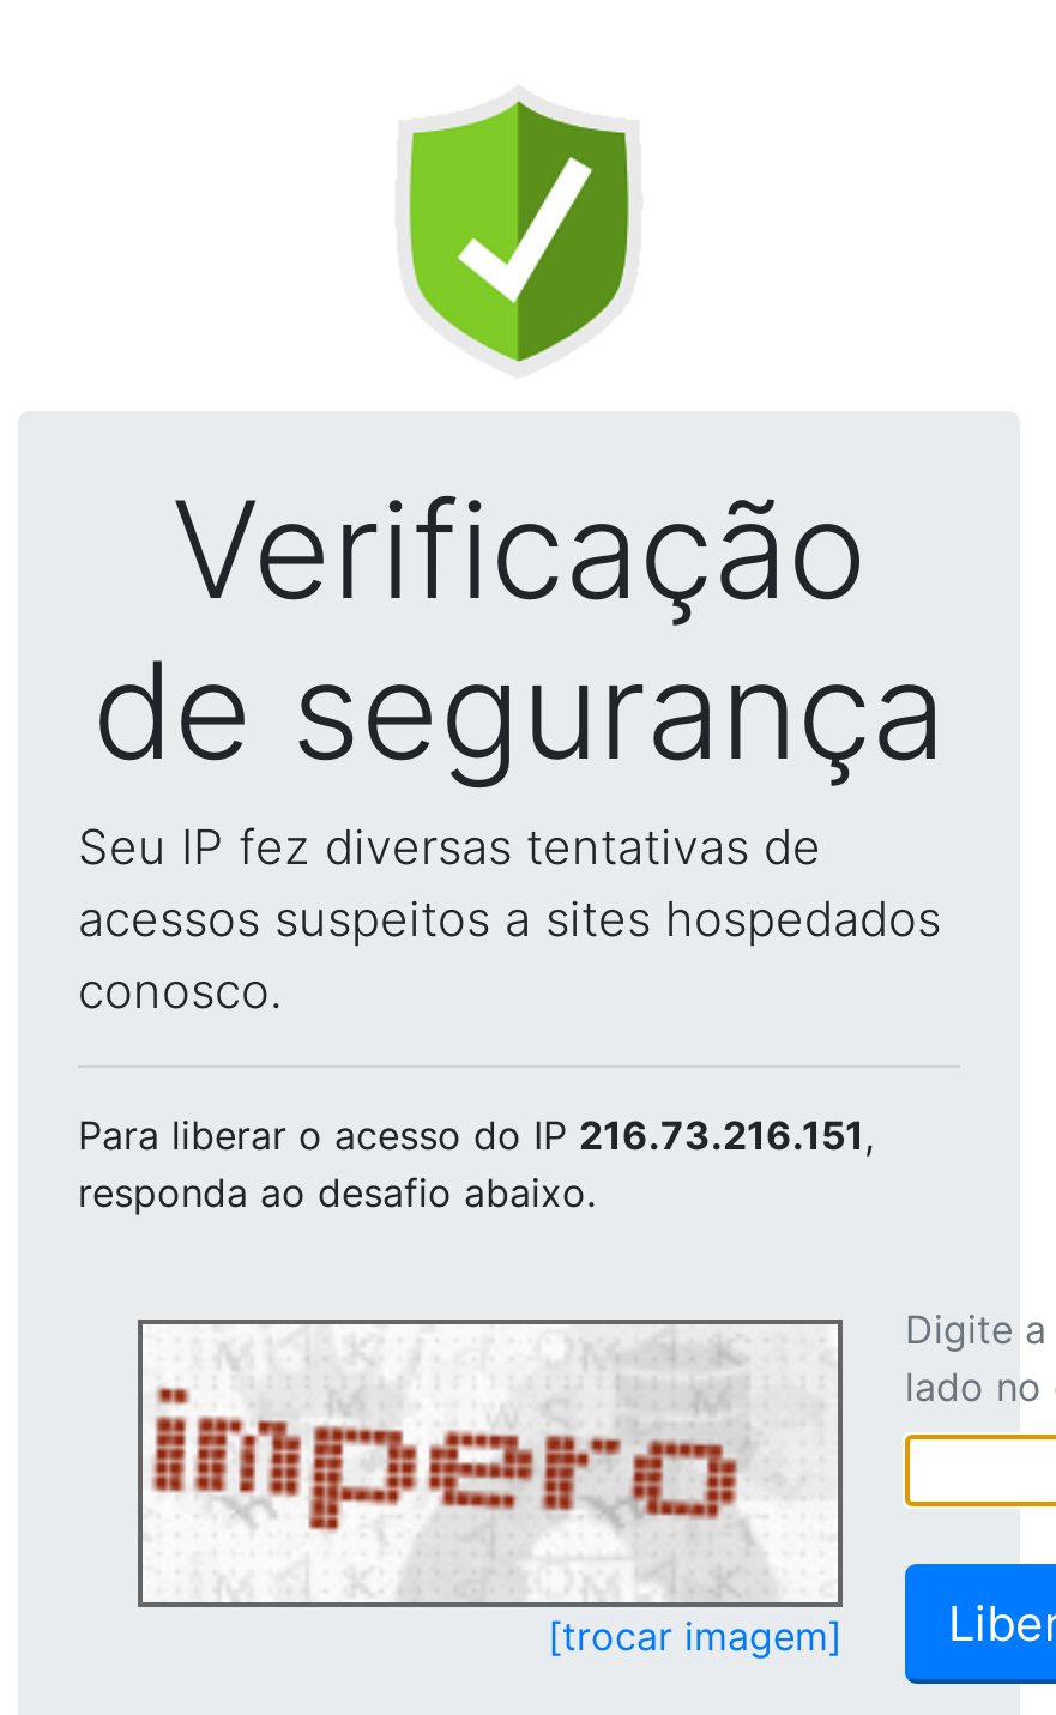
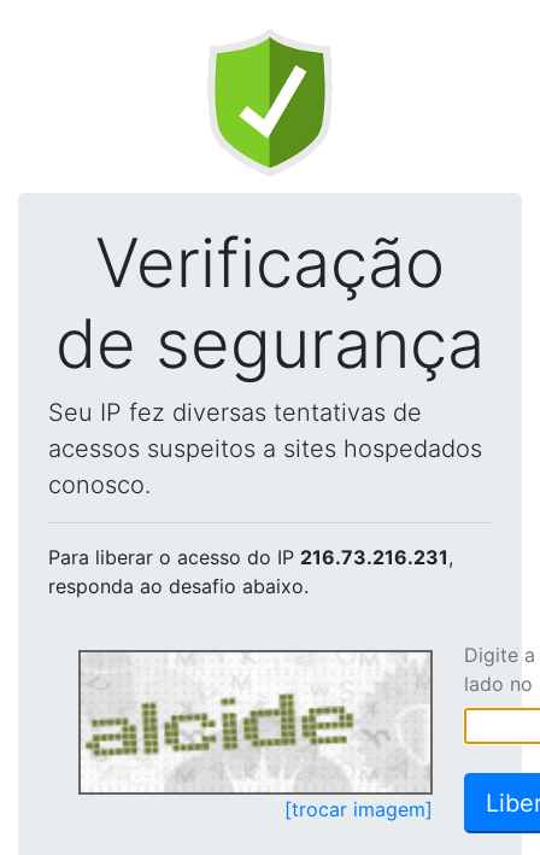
- Para liberar o acesso do IP 216.73.216.151,
+ Para liberar o acesso do IP 216.73.216.231,

- [image]
+ [image]
